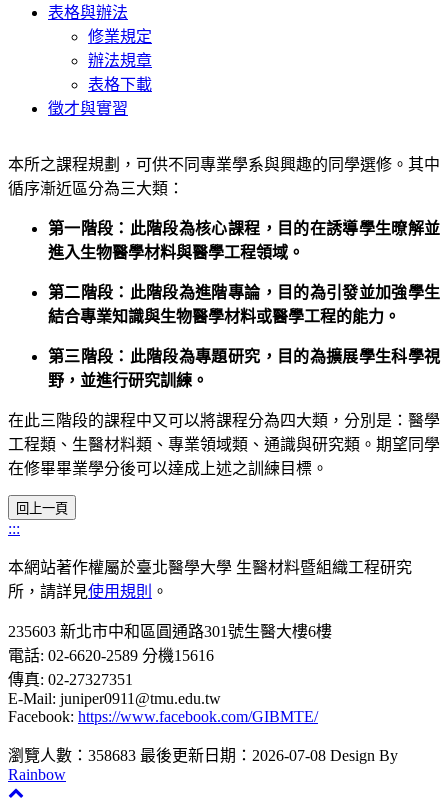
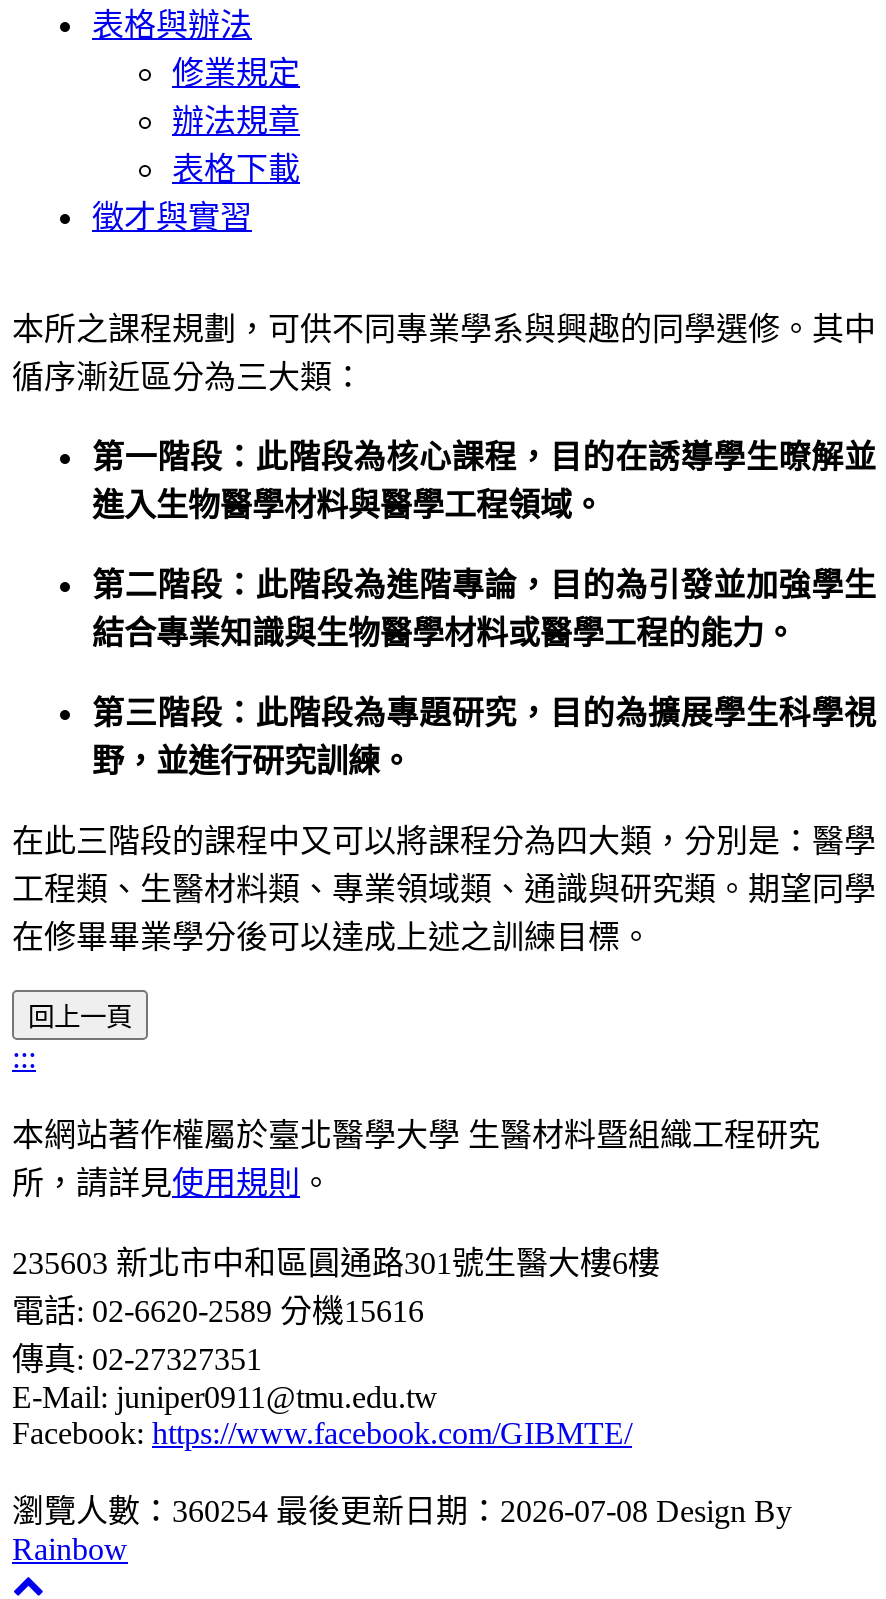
- 瀏覽人數：358683 最後更新日期：2026-07-08 Design By
+ 瀏覽人數：360254 最後更新日期：2026-07-08 Design By
